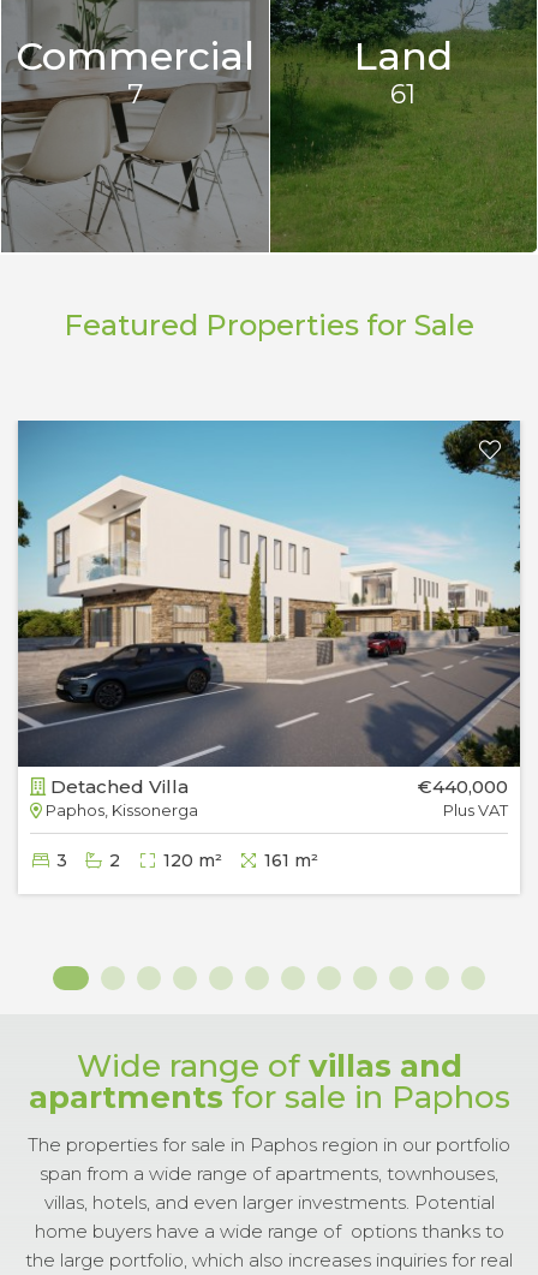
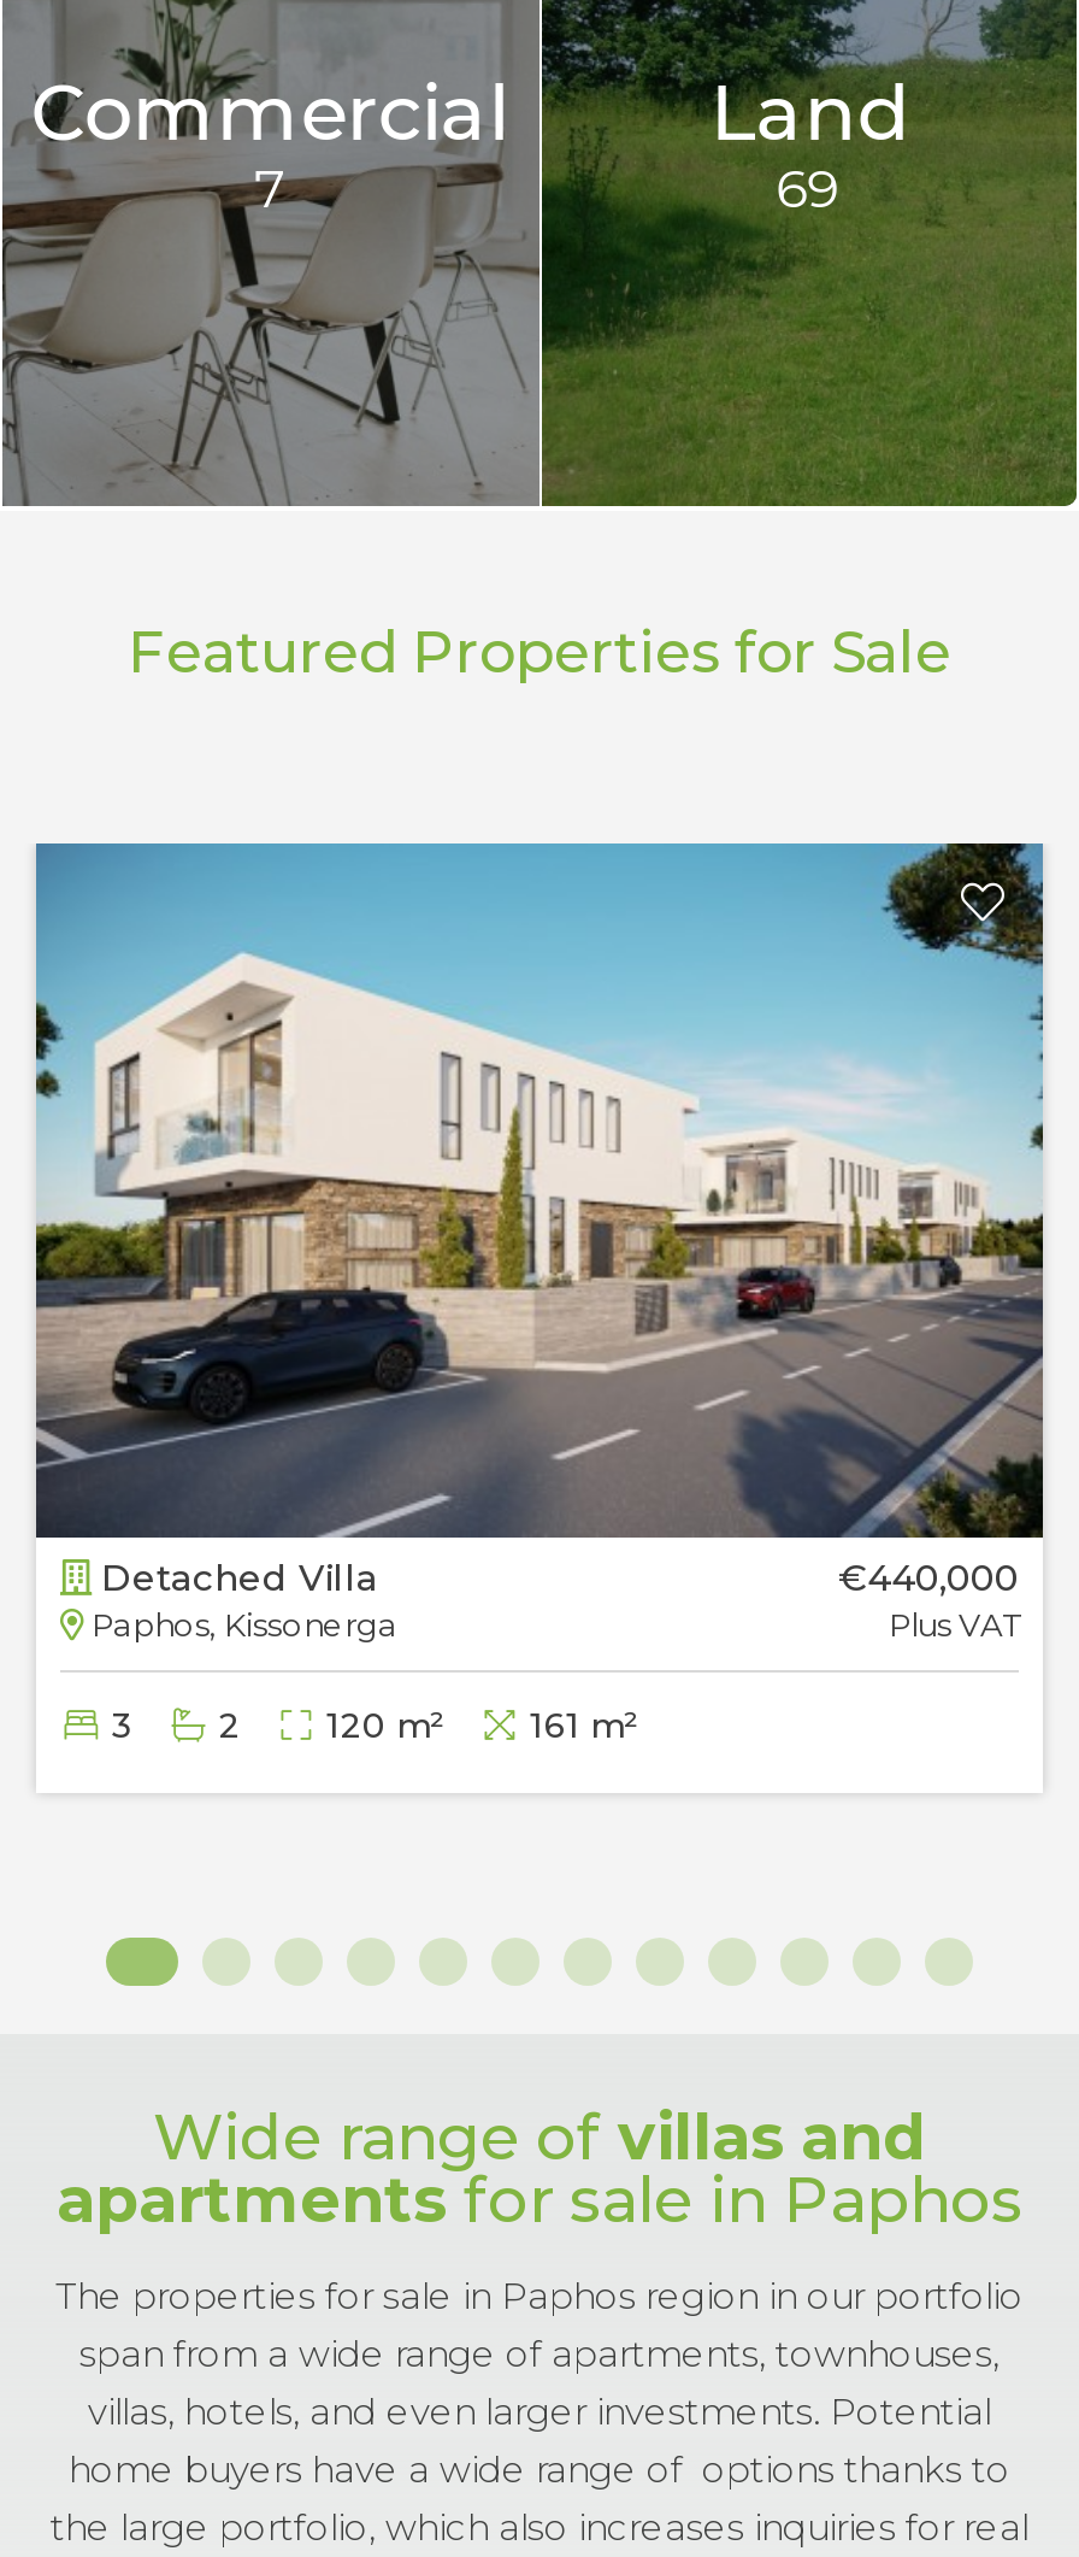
- 61
+ 69
